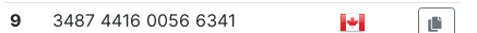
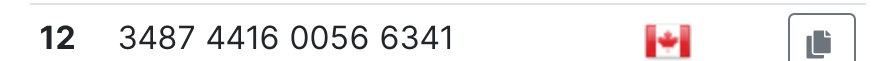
- 9 3487 4416 0056 6341
+ 12 3487 4416 0056 6341
